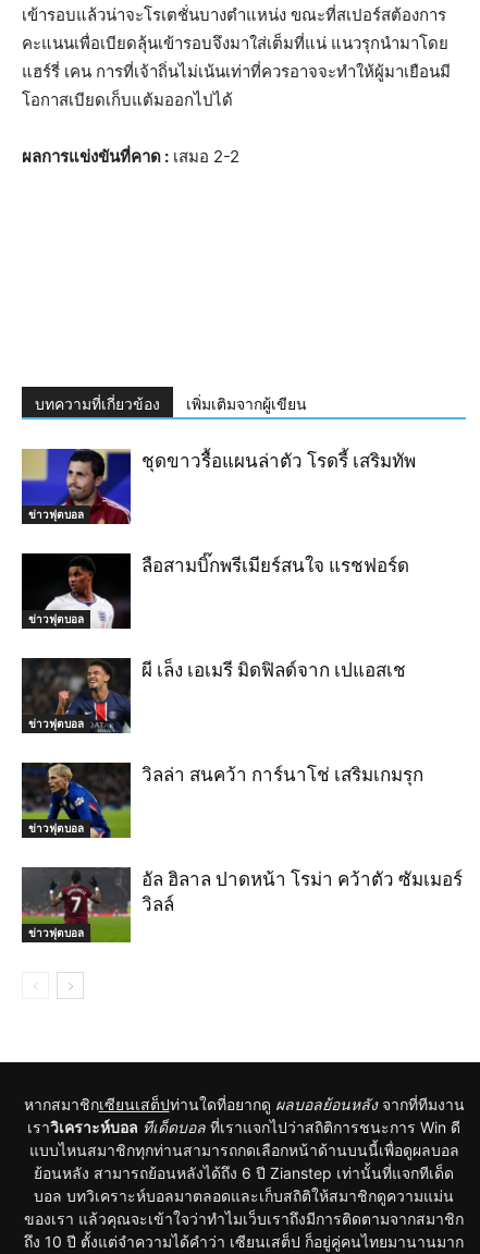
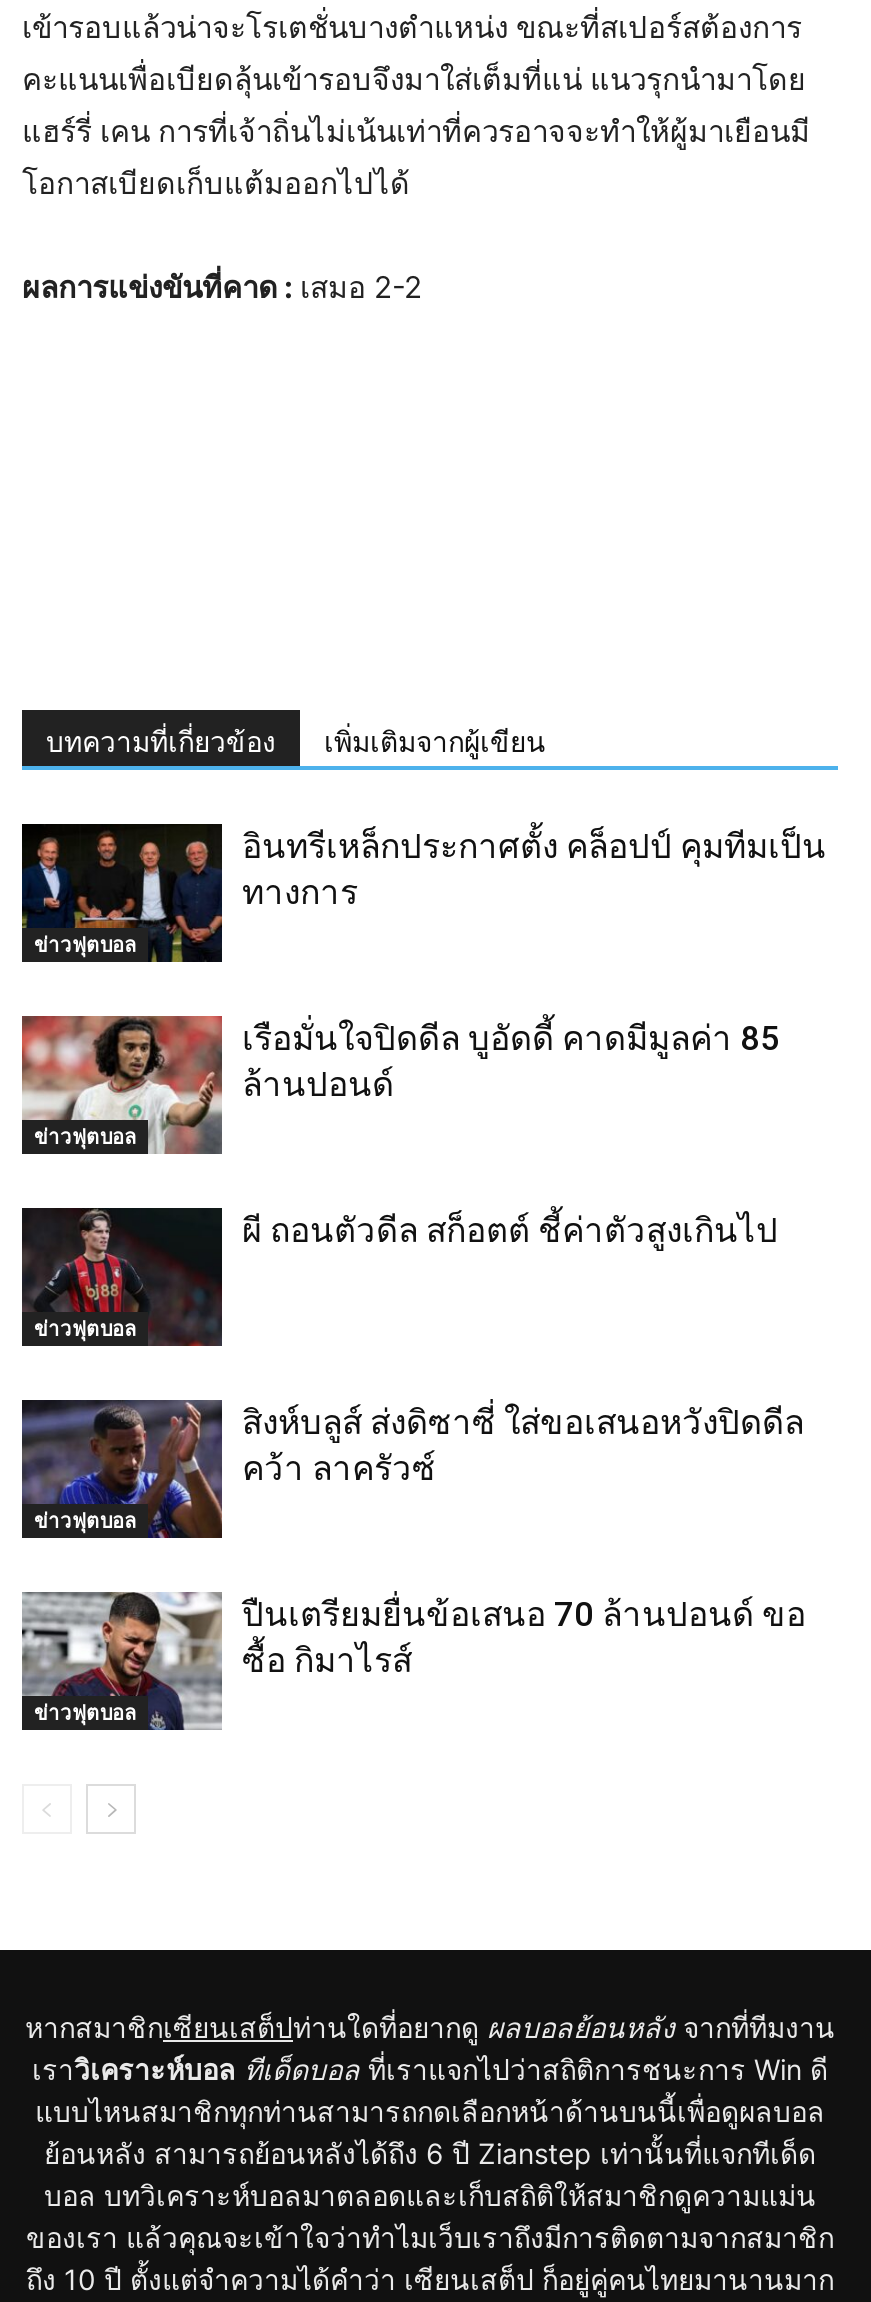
- [image]
- ชุดขาวรื้อแผนล่าตัว โรดรี้ เสริมทัพ
+ [image]
+ อินทรีเหล็กประกาศตั้ง คล็อปป์ คุมทีมเป็น
+ ทางการ

- [image]
- ลือสามบิ๊กพรีเมียร์สนใจ แรชฟอร์ด
+ [image]
+ เรือมั่นใจปิดดีล บูอัดดี้ คาดมีมูลค่า 85
+ ล้านปอนด์

- [image]
- ผี เล็ง เอเมรี มิดฟิลด์จาก เปแอสเช
+ [image]
+ ผี ถอนตัวดีล สก็อตต์ ชี้ค่าตัวสูงเกินไป

- [image]
- วิลล่า สนคว้า การ์นาโช่ เสริมเกมรุก
+ [image]
+ สิงห์บลูส์ ส่งดิซาซี่ ใส่ขอเสนอหวังปิดดีล
+ คว้า ลาครัวซ์

- [image]
- อัล ฮิลาล ปาดหน้า โรม่า คว้าตัว ซัมเมอร์
- วิลล์
+ [image]
+ ปืนเตรียมยื่นข้อเสนอ 70 ล้านปอนด์ ขอ
+ ซื้อ กิมาไรส์
